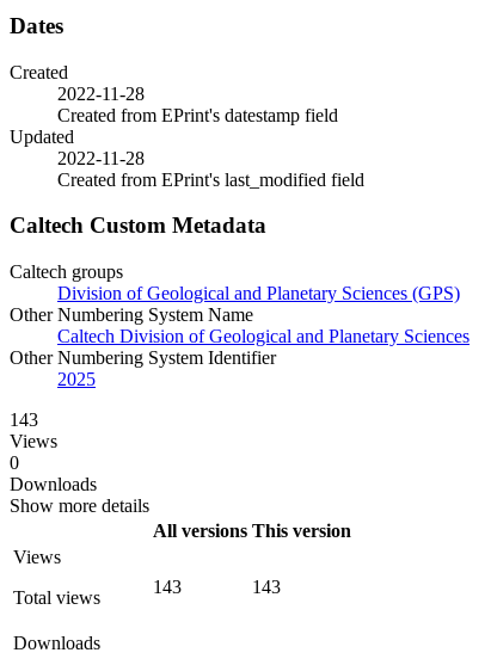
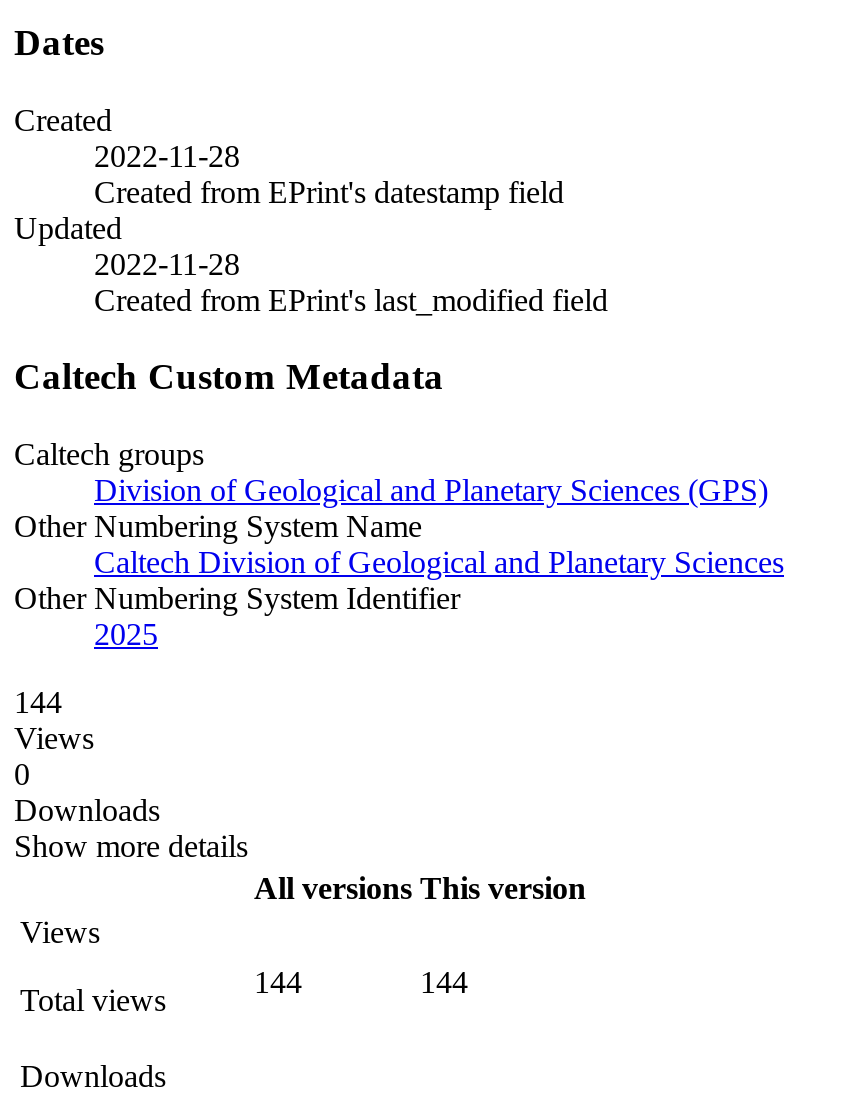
- 143
+ 144

- 143
+ 144

- 143
+ 144
